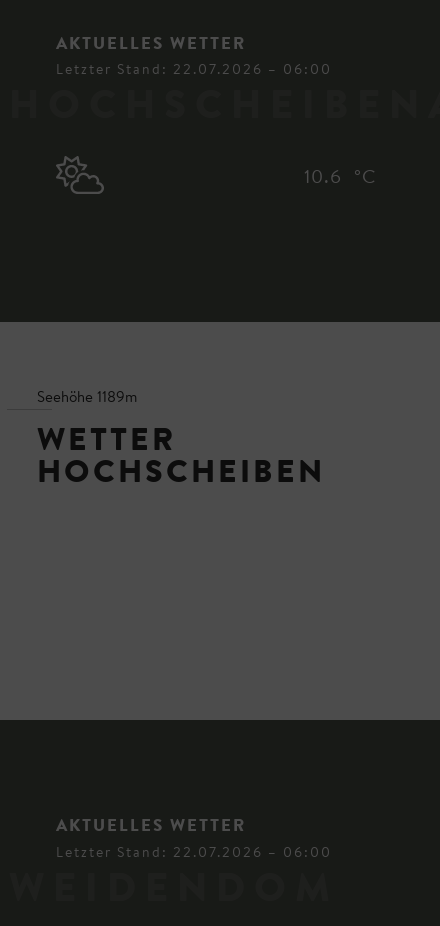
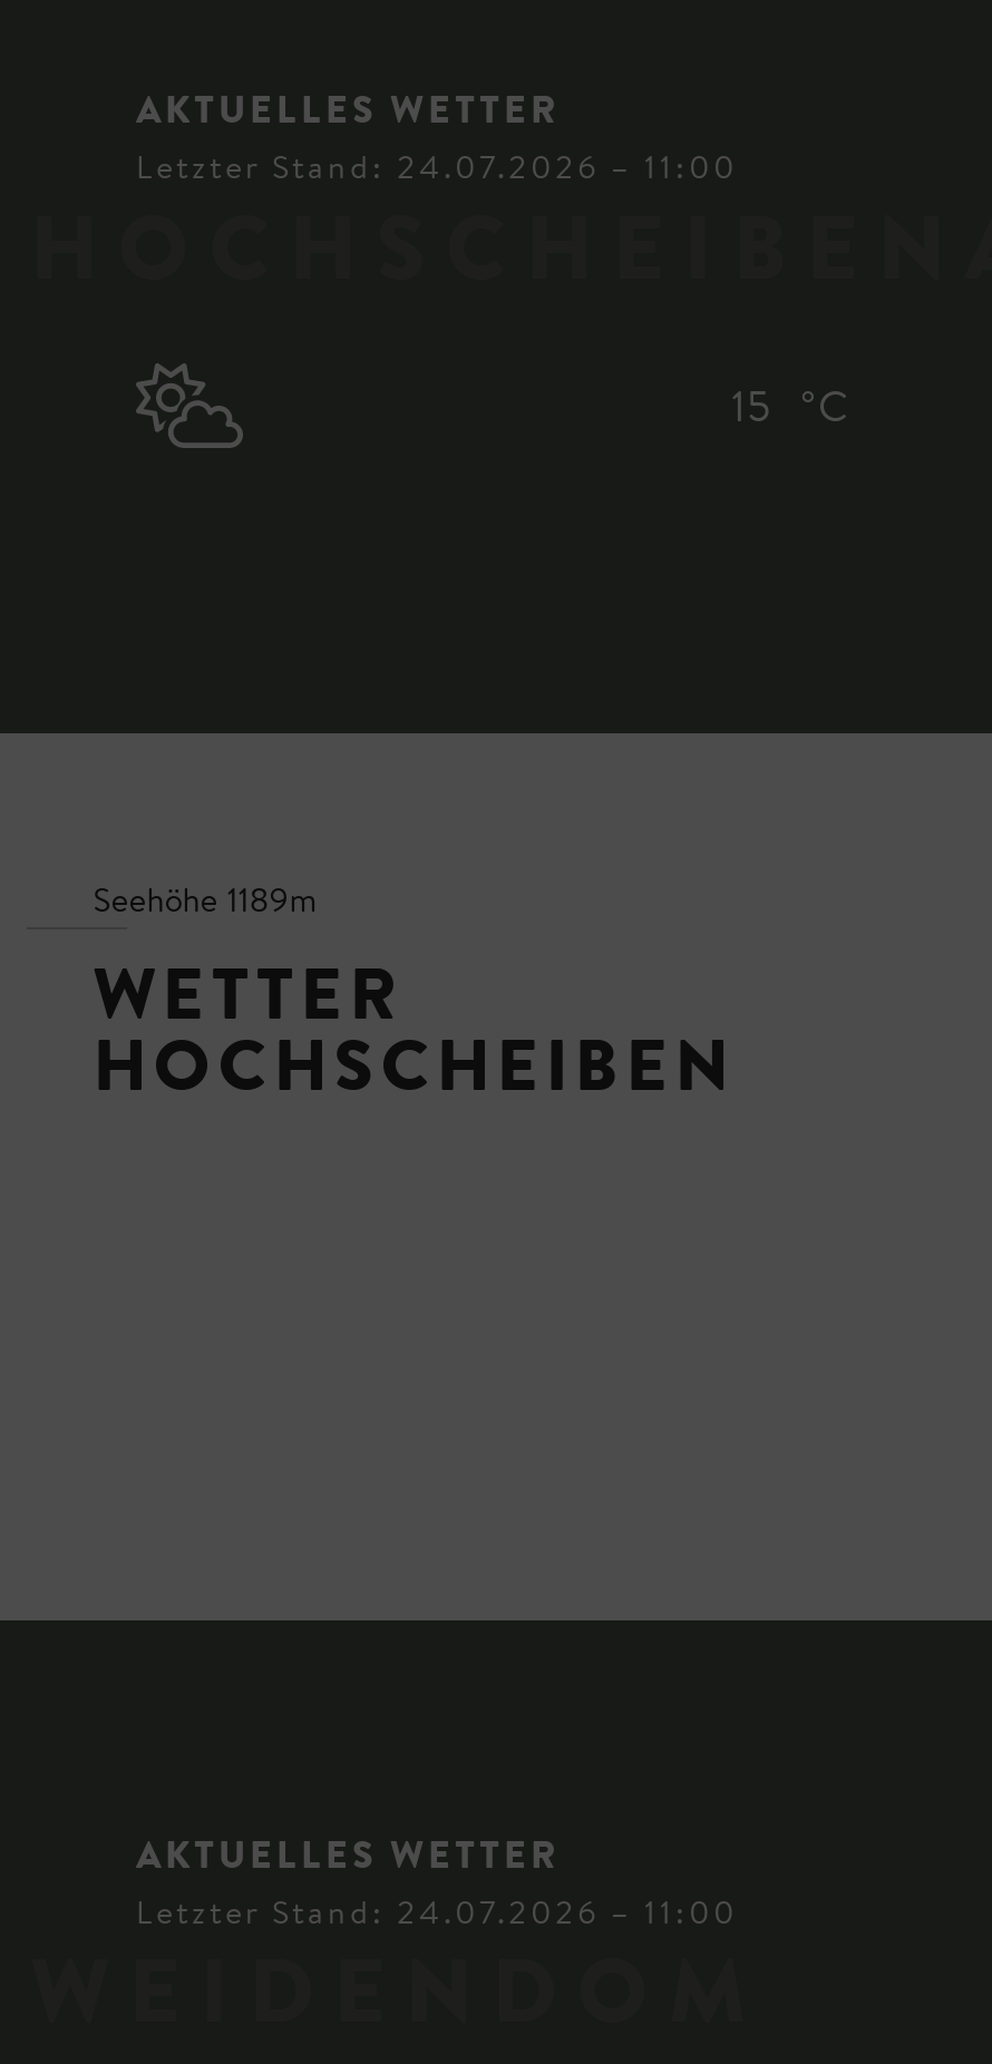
- Letzter Stand: 22.07.2026 – 06:00
+ Letzter Stand: 24.07.2026 – 11:00

- 10.6 °C
+ 15 °C

- Letzter Stand: 22.07.2026 – 06:00
+ Letzter Stand: 24.07.2026 – 11:00
